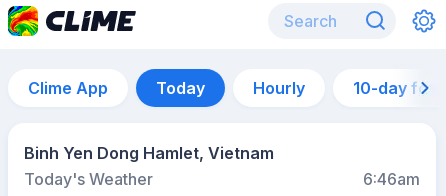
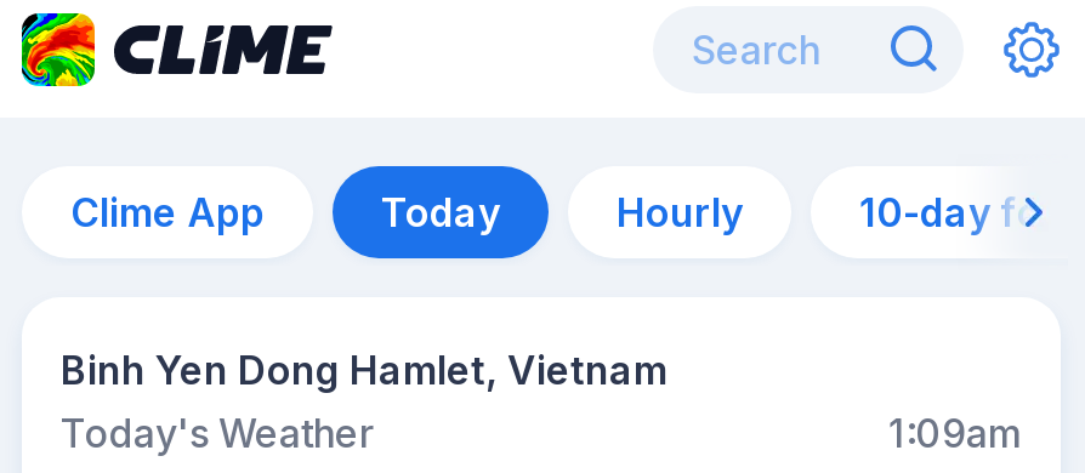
- 6:46am
+ 1:09am
